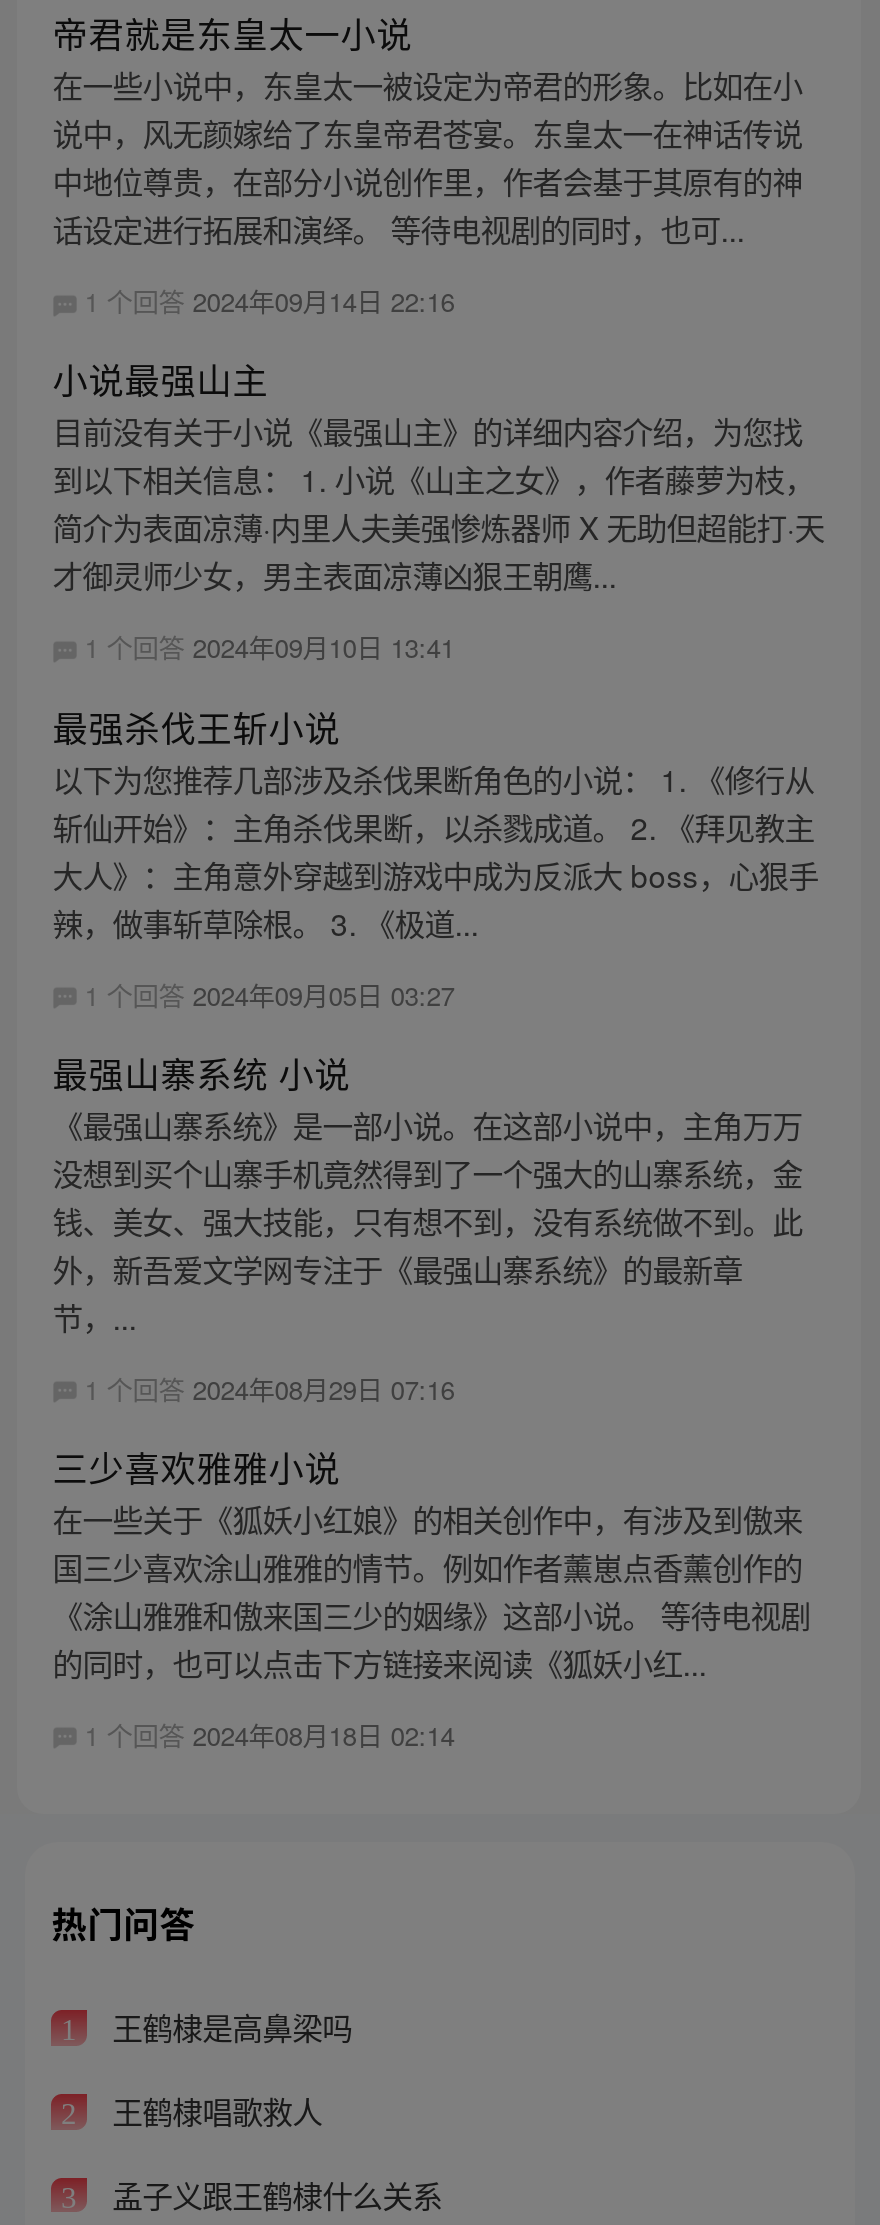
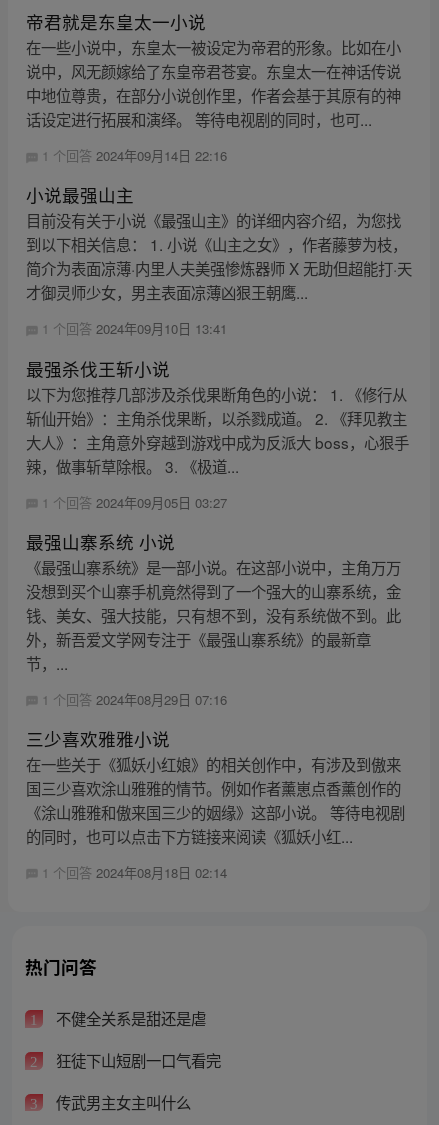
- 王鹤棣是高鼻梁吗
+ 不健全关系是甜还是虐

- 王鹤棣唱歌救人
+ 狂徒下山短剧一口气看完

- 孟子义跟王鹤棣什么关系
+ 传武男主女主叫什么
